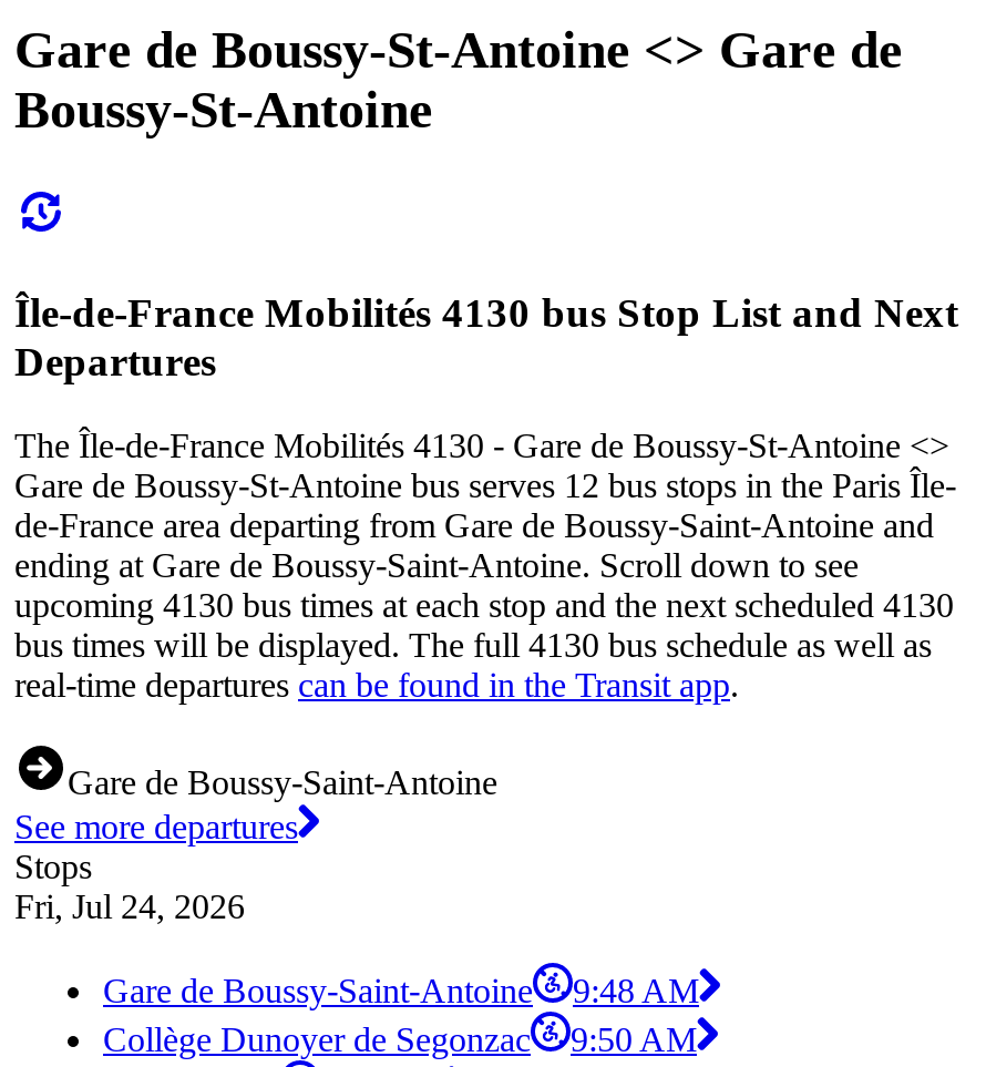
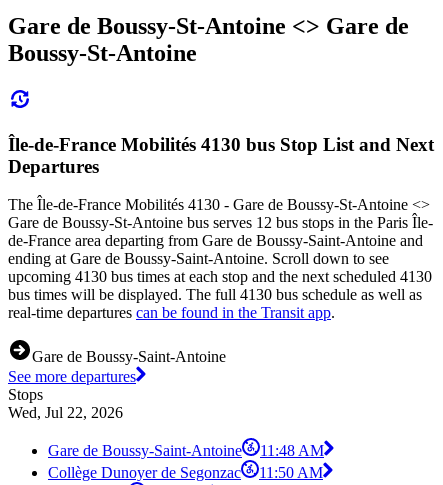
- Fri, Jul 24, 2026
+ Wed, Jul 22, 2026

- Gare de Boussy-Saint-Antoine 9:48 AM
+ Gare de Boussy-Saint-Antoine 11:48 AM

- Collège Dunoyer de Segonzac 9:50 AM
+ Collège Dunoyer de Segonzac 11:50 AM
